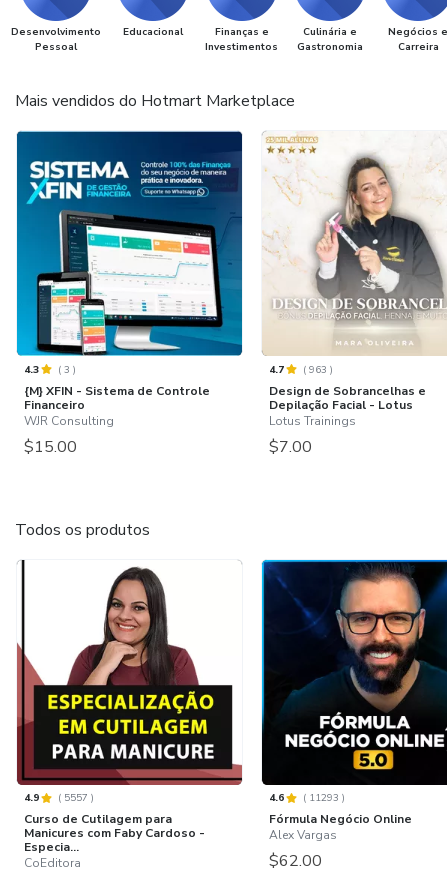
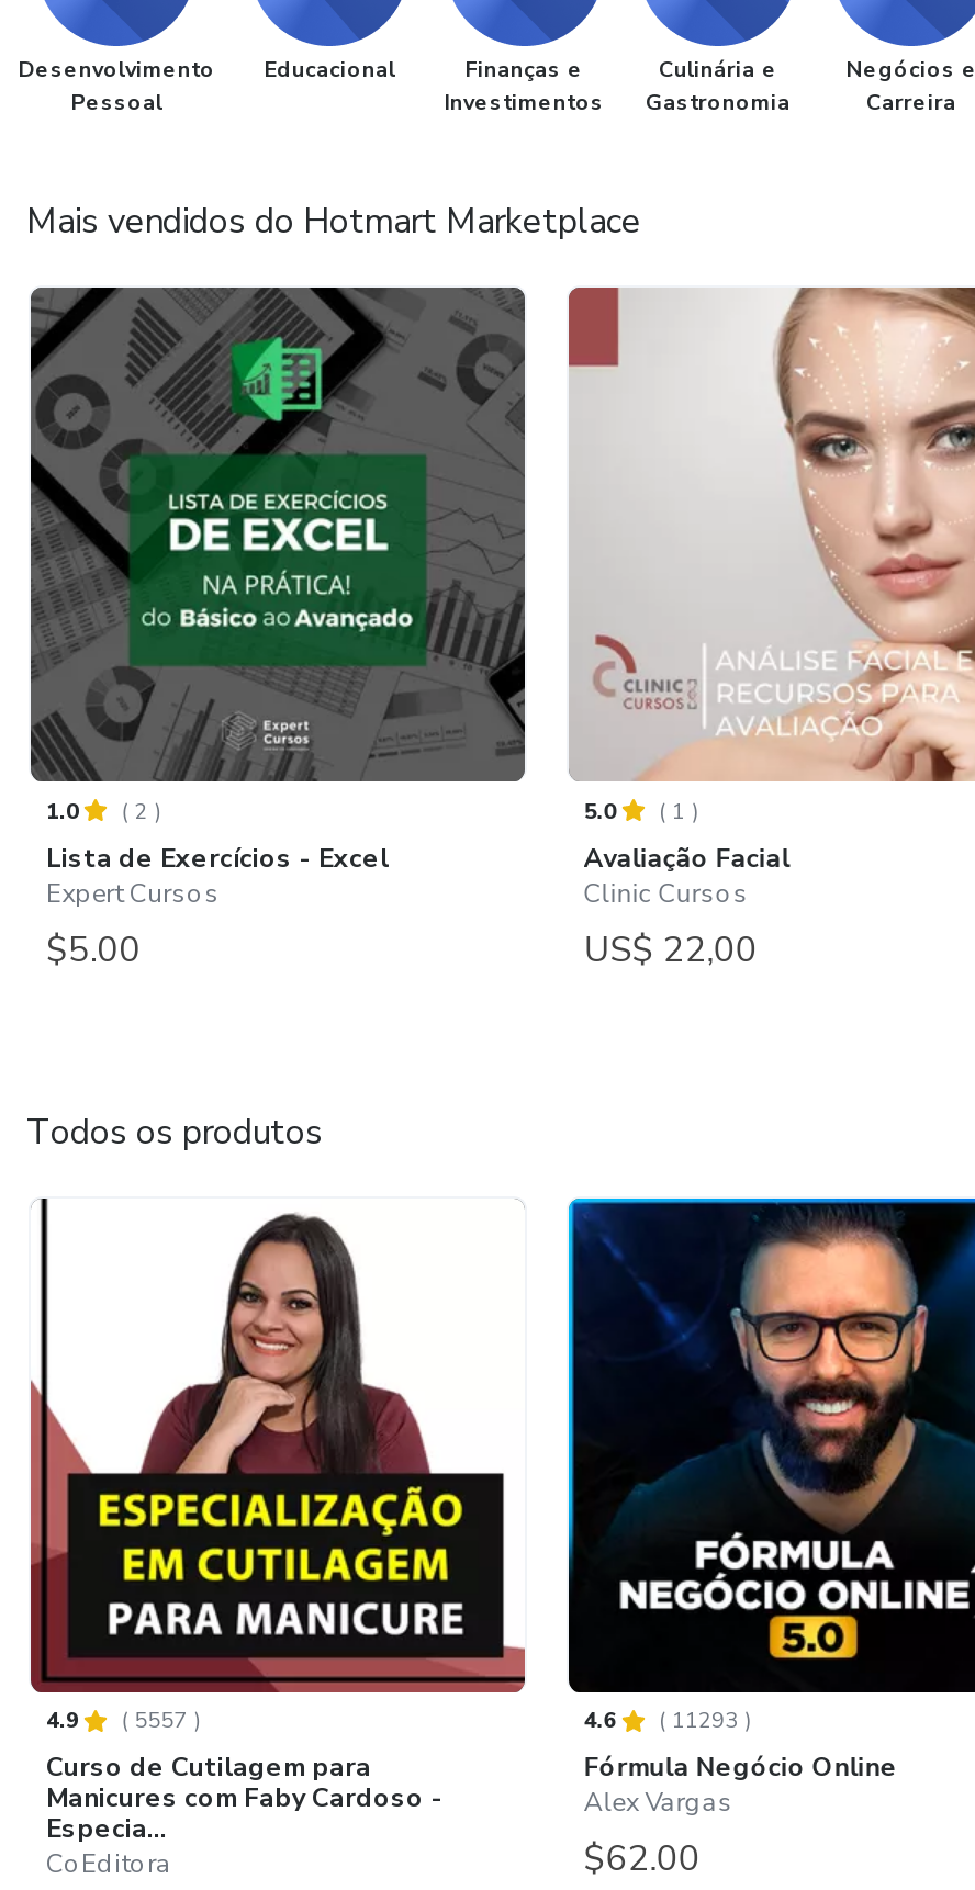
- [image]
- 4.3
- (3)
- {M} XFIN - Sistema de Controle
- Financeiro
- WJR Consulting
- $15.00
+ [image]
+ 1.0
+ (2)
+ Lista de Exercícios - Excel
+ Expert Cursos
+ $5.00

- [image]
- 4.7
- (963)
- Design de Sobrancelhas e
- Depilação Facial - Lotus
- Lotus Trainings
- $7.00
+ [image]
+ 5.0
+ (1)
+ Avaliação Facial
+ Clinic Cursos
+ US$ 22,00
